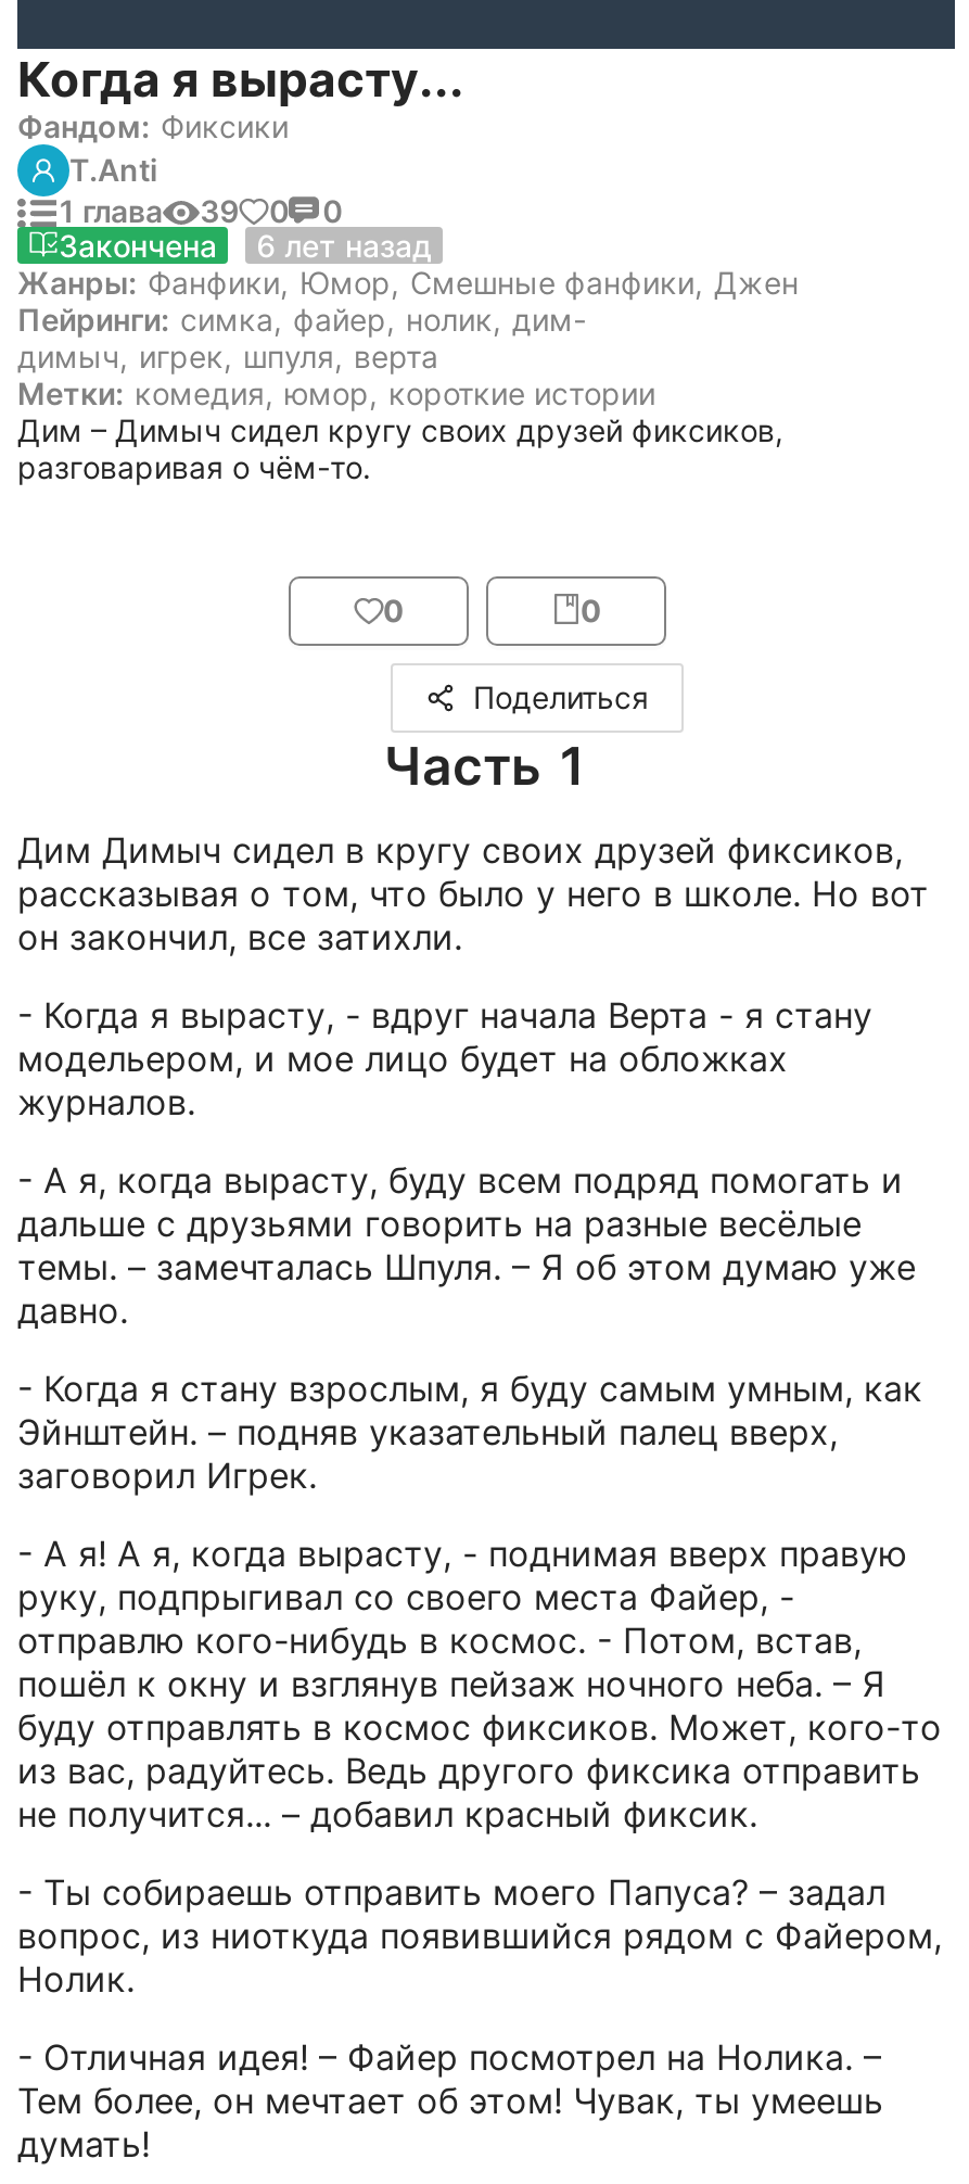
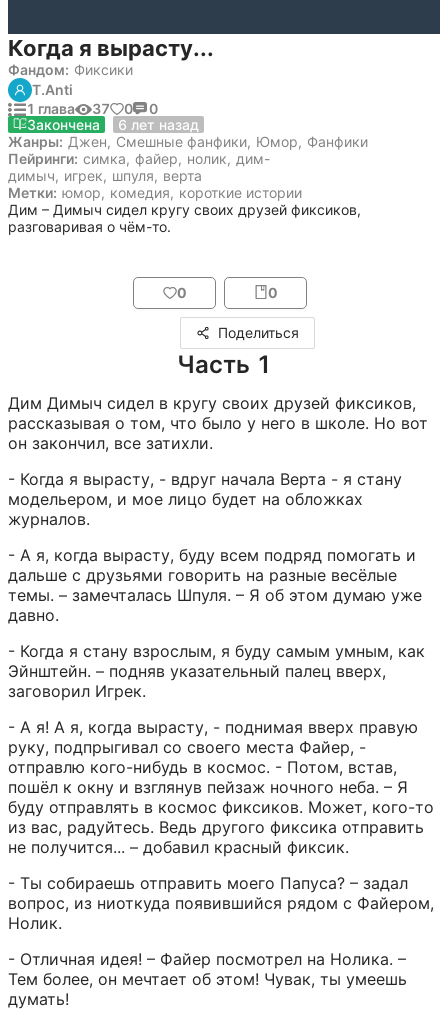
- 1 глава 39 0 0
+ 1 глава 37 0 0

- Жанры: Фанфики, Юмор, Смешные фанфики, Джен
+ Жанры: Джен, Смешные фанфики, Юмор, Фанфики

- Метки: комедия, юмор, короткие истории
+ Метки: юмор, комедия, короткие истории
